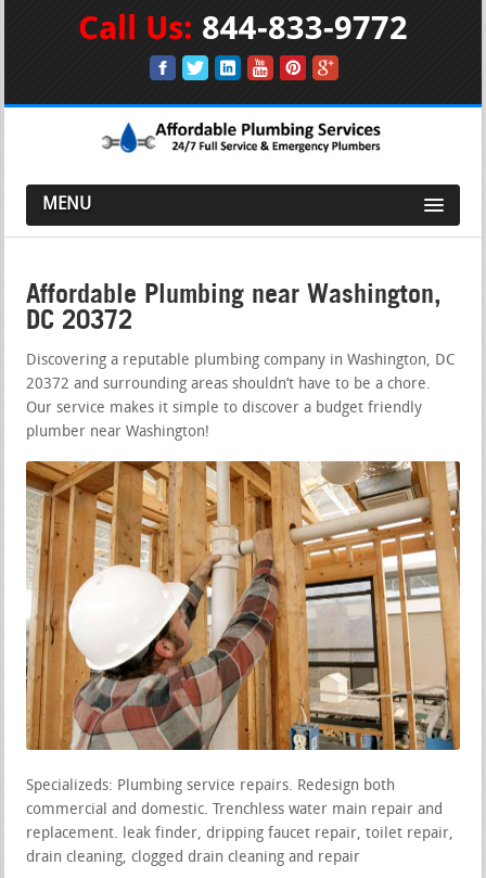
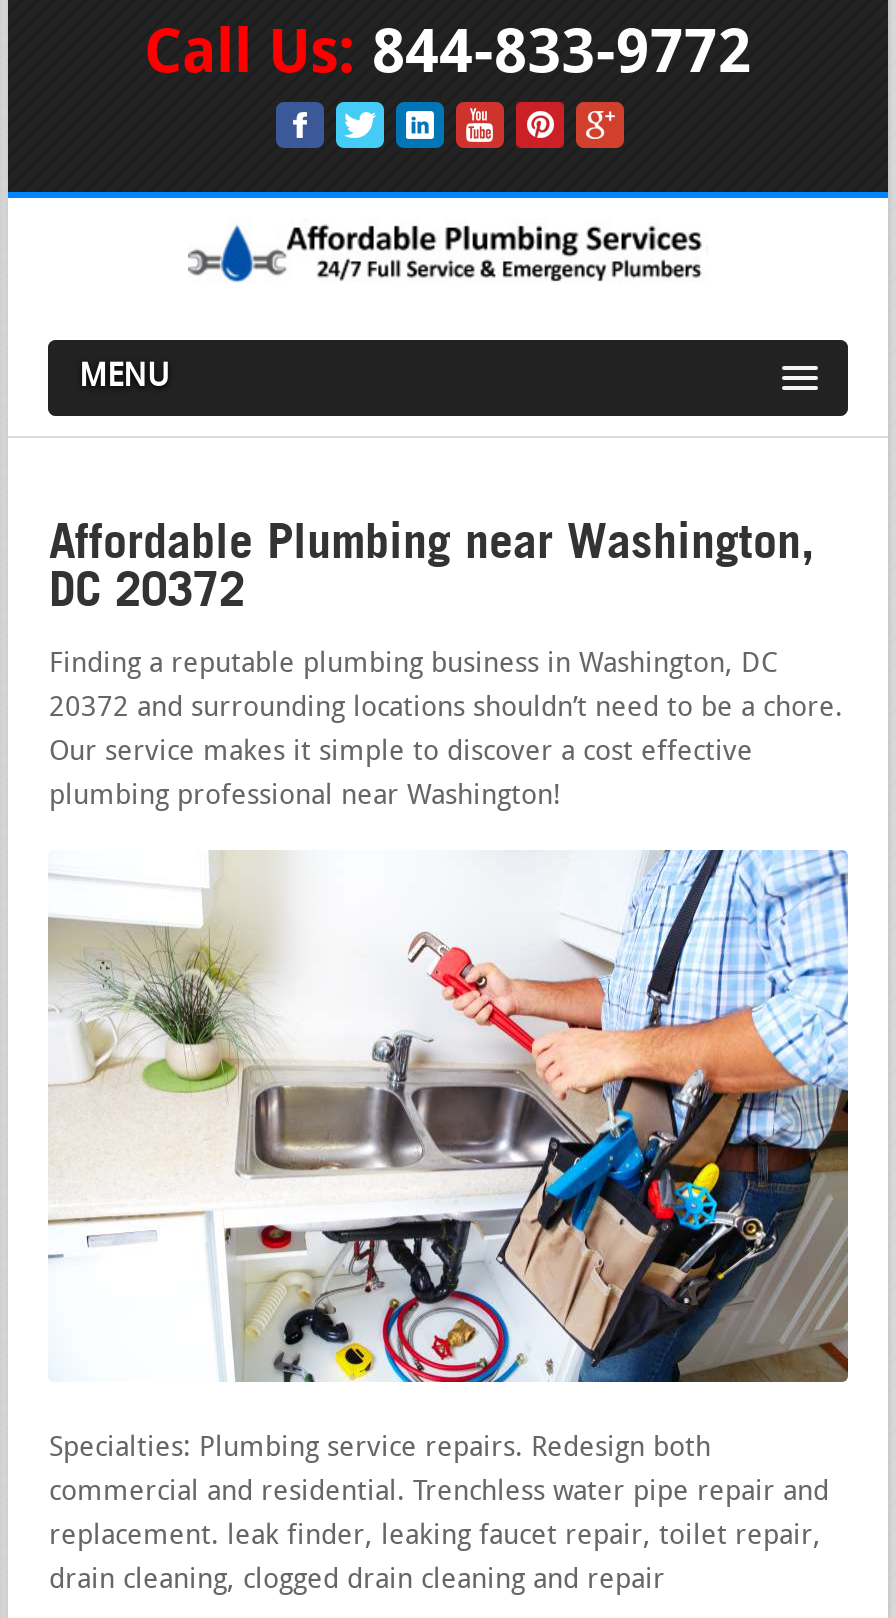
- Discovering a reputable plumbing company in Washington, DC
+ Finding a reputable plumbing business in Washington, DC

- 20372 and surrounding areas shouldn’t have to be a chore.
+ 20372 and surrounding locations shouldn’t need to be a chore.

- Our service makes it simple to discover a budget friendly
+ Our service makes it simple to discover a cost effective

- plumber near Washington!
+ plumbing professional near Washington!

- [image]
- Specializeds: Plumbing service repairs. Redesign both
+ [image]
+ Specialties: Plumbing service repairs. Redesign both

- commercial and domestic. Trenchless water main repair and
+ commercial and residential. Trenchless water pipe repair and

- replacement. leak finder, dripping faucet repair, toilet repair,
+ replacement. leak finder, leaking faucet repair, toilet repair,
